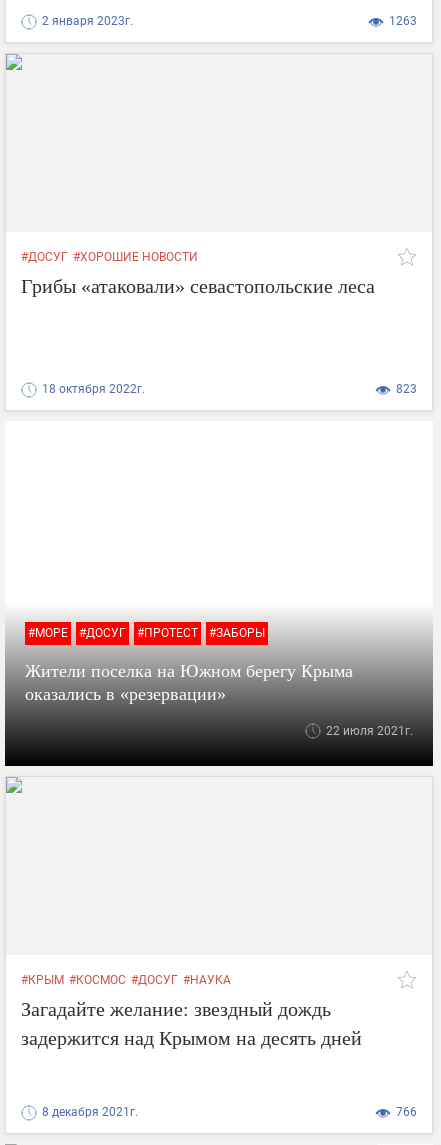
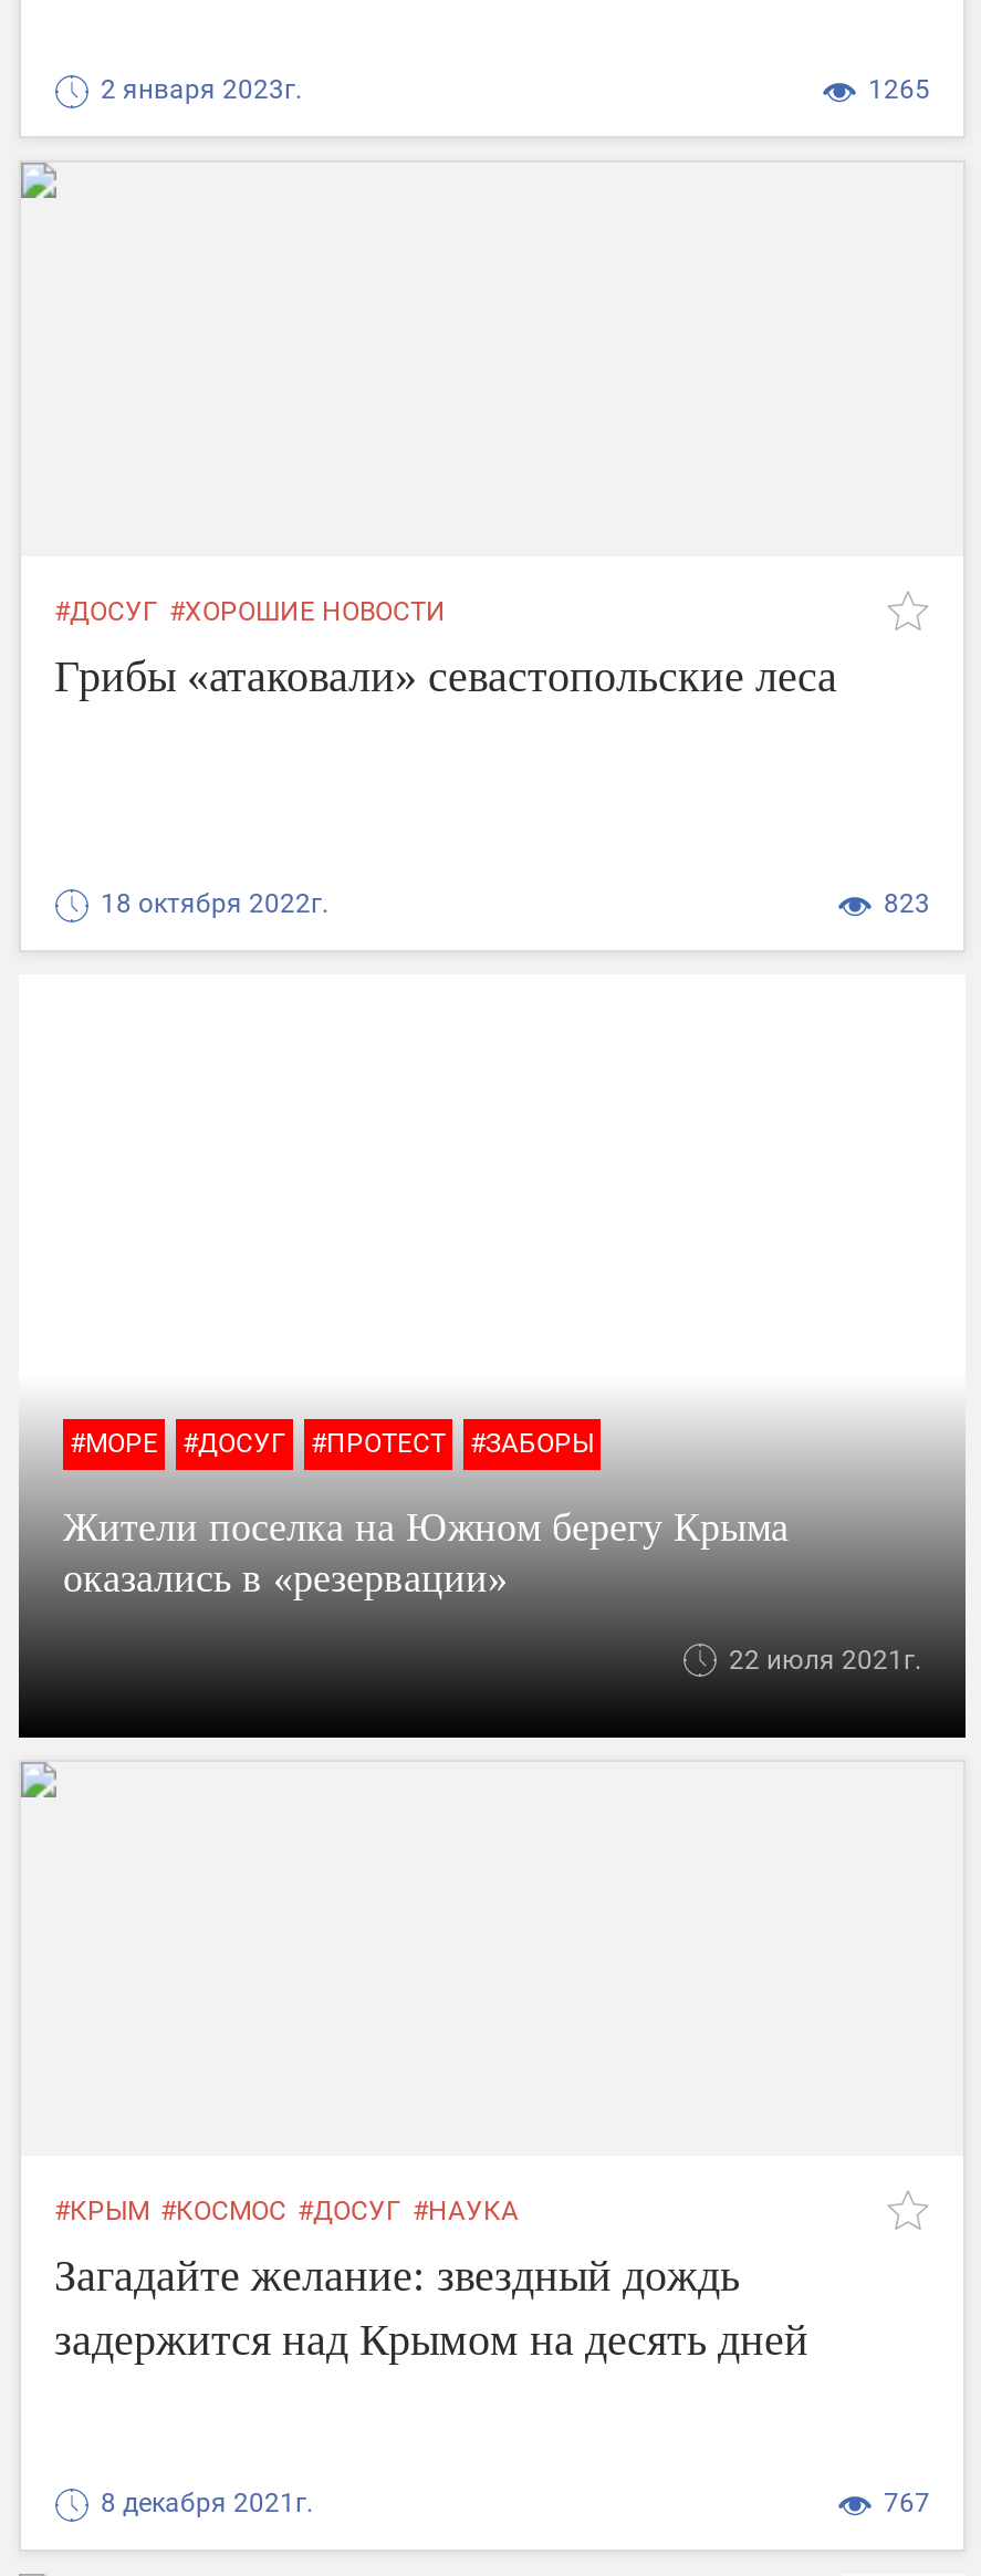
- 1263
+ 1265

- 766
+ 767
